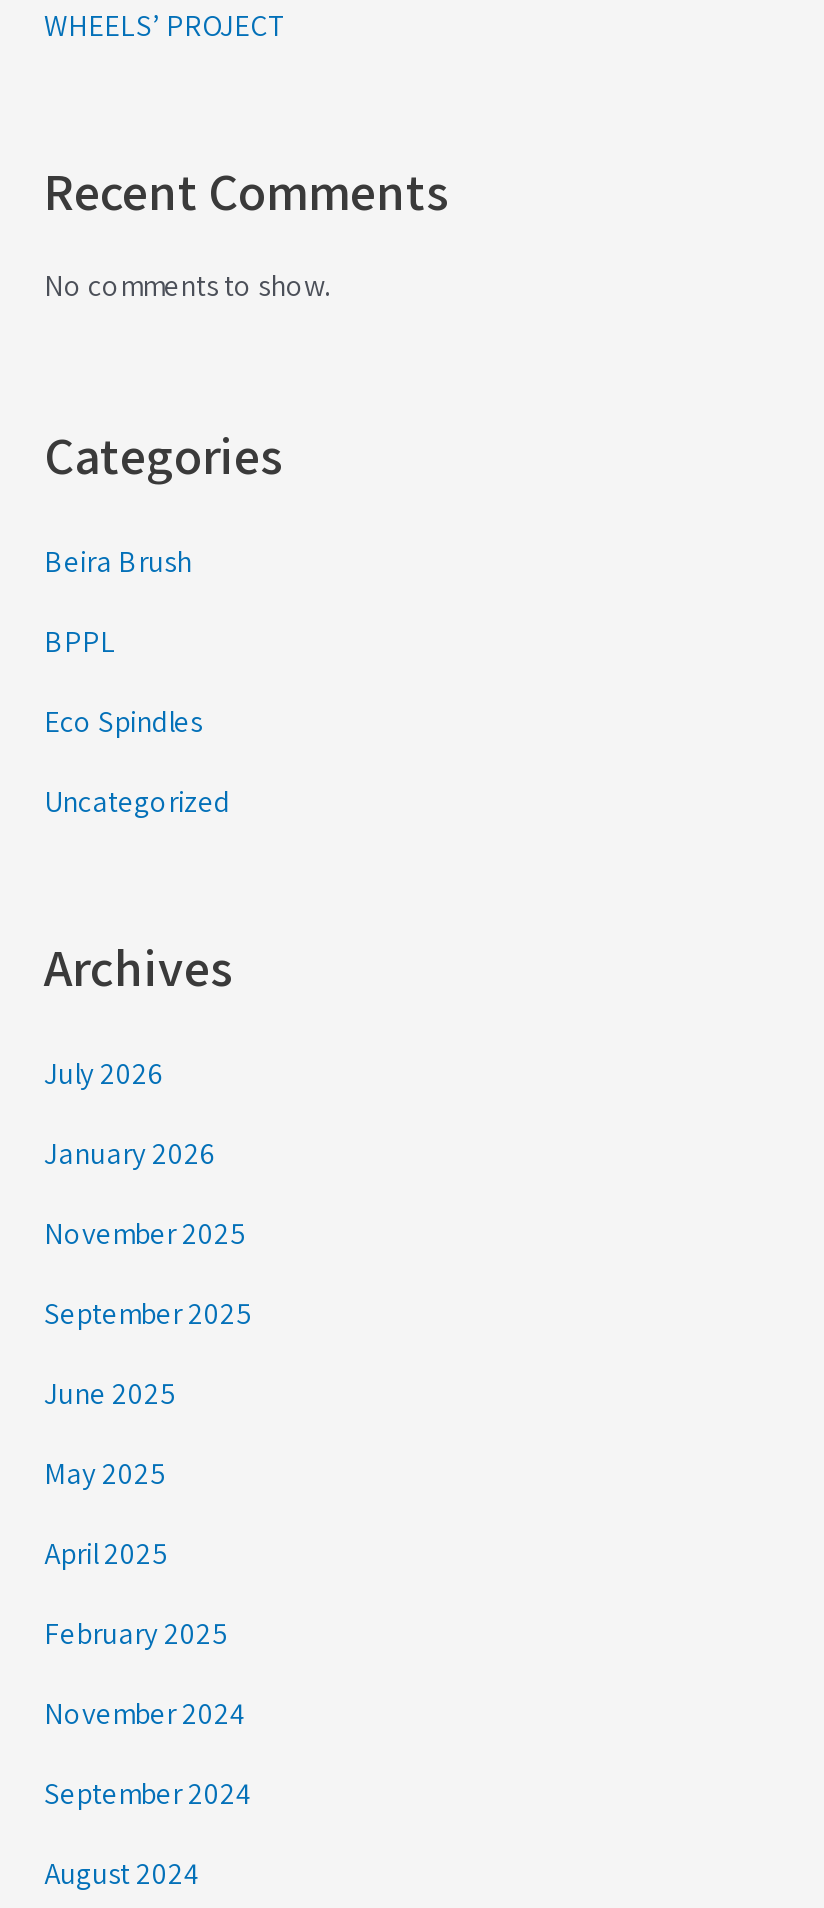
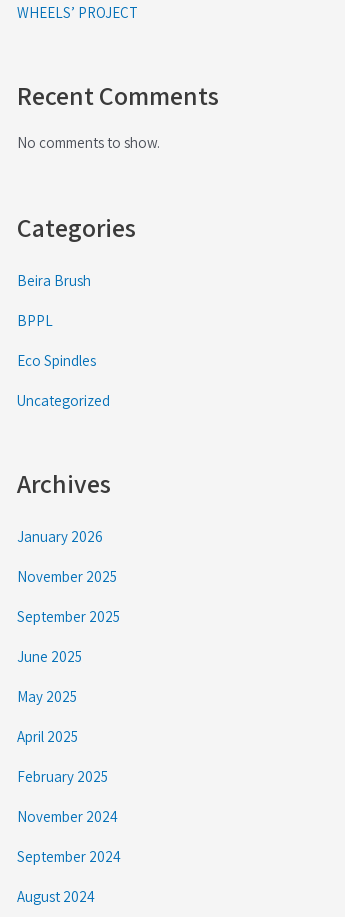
- July 2026
